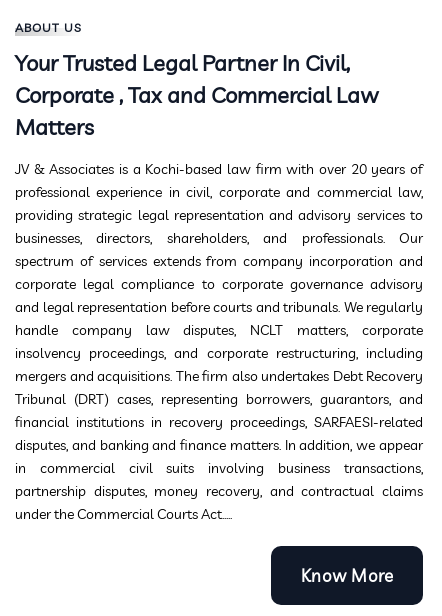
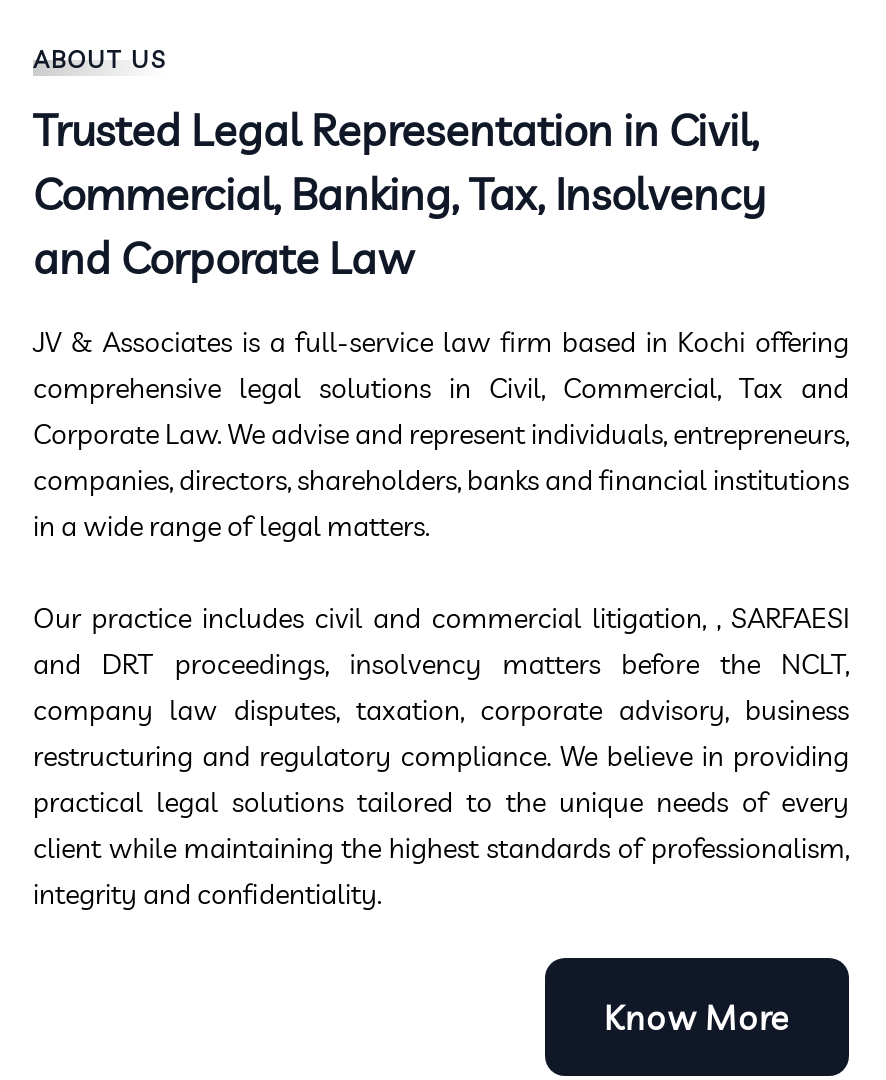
- Your Trusted Legal Partner In Civil,
- Corporate , Tax and Commercial Law
- Matters
- JV & Associates is a Kochi-based law firm with over 20 years of
- professional experience in civil, corporate and commercial law,
- providing strategic legal representation and advisory services to
- businesses, directors, shareholders, and professionals. Our
- spectrum of services extends from company incorporation and
- corporate legal compliance to corporate governance advisory
- and legal representation before courts and tribunals. We regularly
- handle company law disputes, NCLT matters, corporate
- insolvency proceedings, and corporate restructuring, including
- mergers and acquisitions. The firm also undertakes Debt Recovery
- Tribunal (DRT) cases, representing borrowers, guarantors, and
- financial institutions in recovery proceedings, SARFAESI-related
- disputes, and banking and finance matters. In addition, we appear
- in commercial civil suits involving business transactions,
- partnership disputes, money recovery, and contractual claims
- under the Commercial Courts Act.....
+ Trusted Legal Representation in Civil,
+ Commercial, Banking, Tax, Insolvency
+ and Corporate Law
+ JV & Associates is a full-service law firm based in Kochi offering
+ comprehensive legal solutions in Civil, Commercial, Tax and
+ Corporate Law. We advise and represent individuals, entrepreneurs,
+ companies, directors, shareholders, banks and financial institutions
+ in a wide range of legal matters.
+ Our practice includes civil and commercial litigation, , SARFAESI
+ and DRT proceedings, insolvency matters before the NCLT,
+ company law disputes, taxation, corporate advisory, business
+ restructuring and regulatory compliance. We believe in providing
+ practical legal solutions tailored to the unique needs of every
+ client while maintaining the highest standards of professionalism,
+ integrity and confidentiality.
